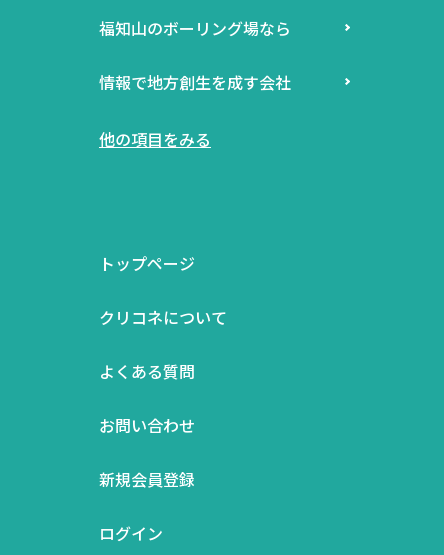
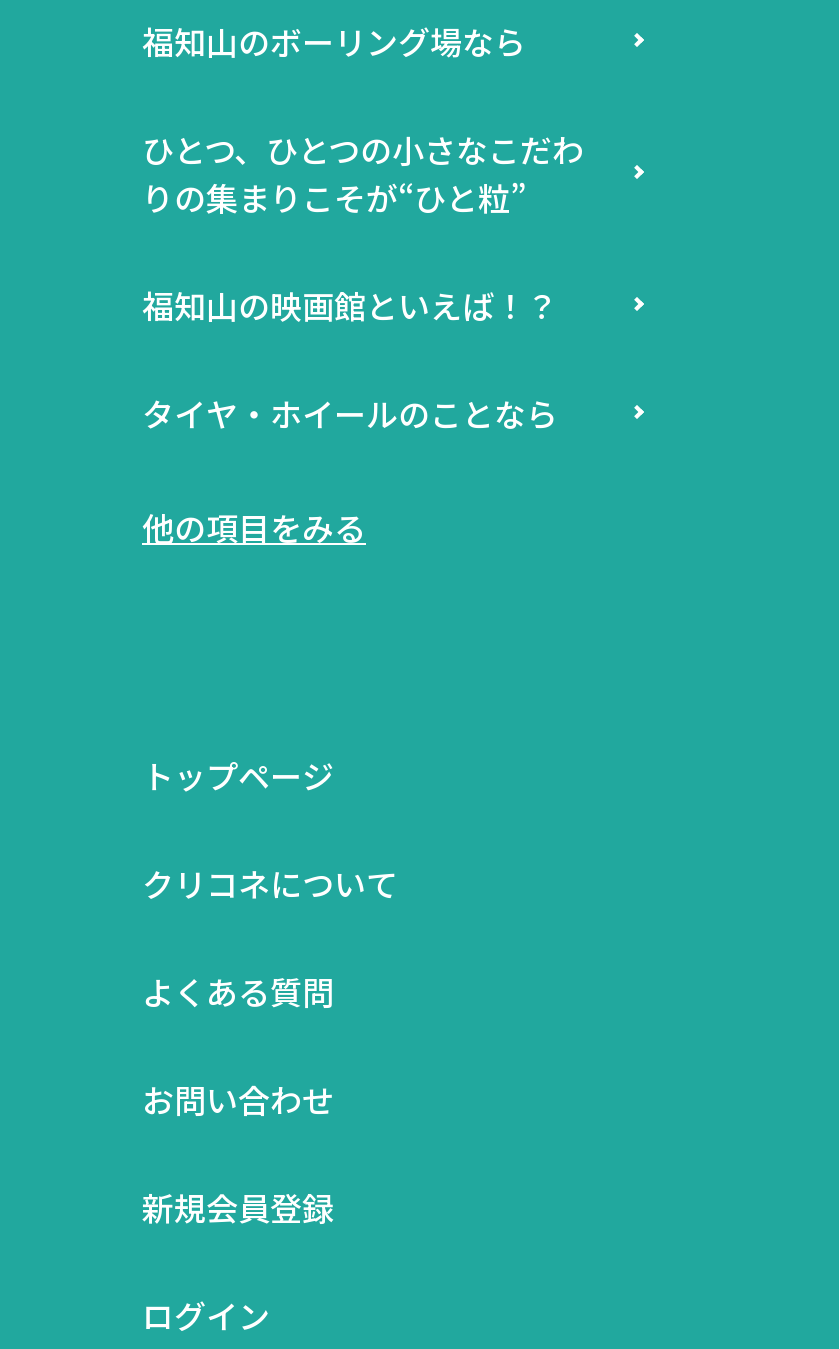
- 情報で地方創生を成す会社
+ ひとつ、ひとつの小さなこだわ
+ りの集まりこそが“ひと粒”
+ 福知山の映画館といえば！？
+ タイヤ・ホイールのことなら
